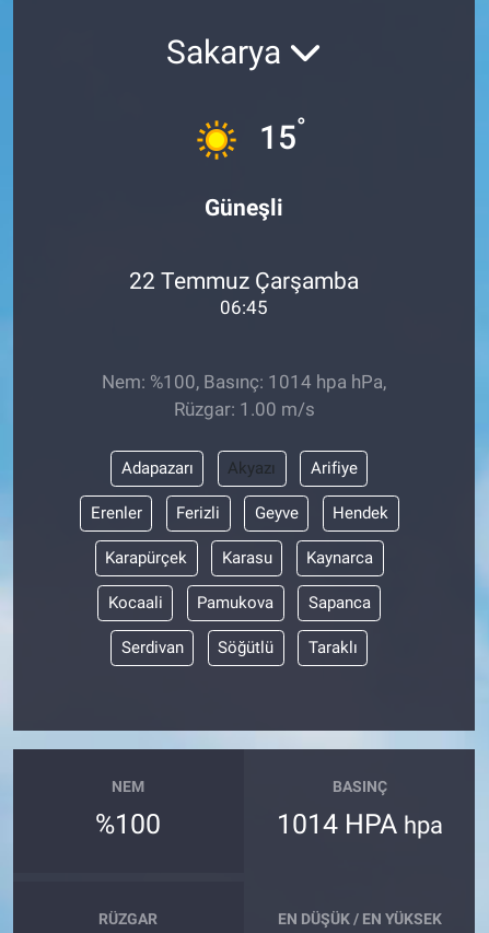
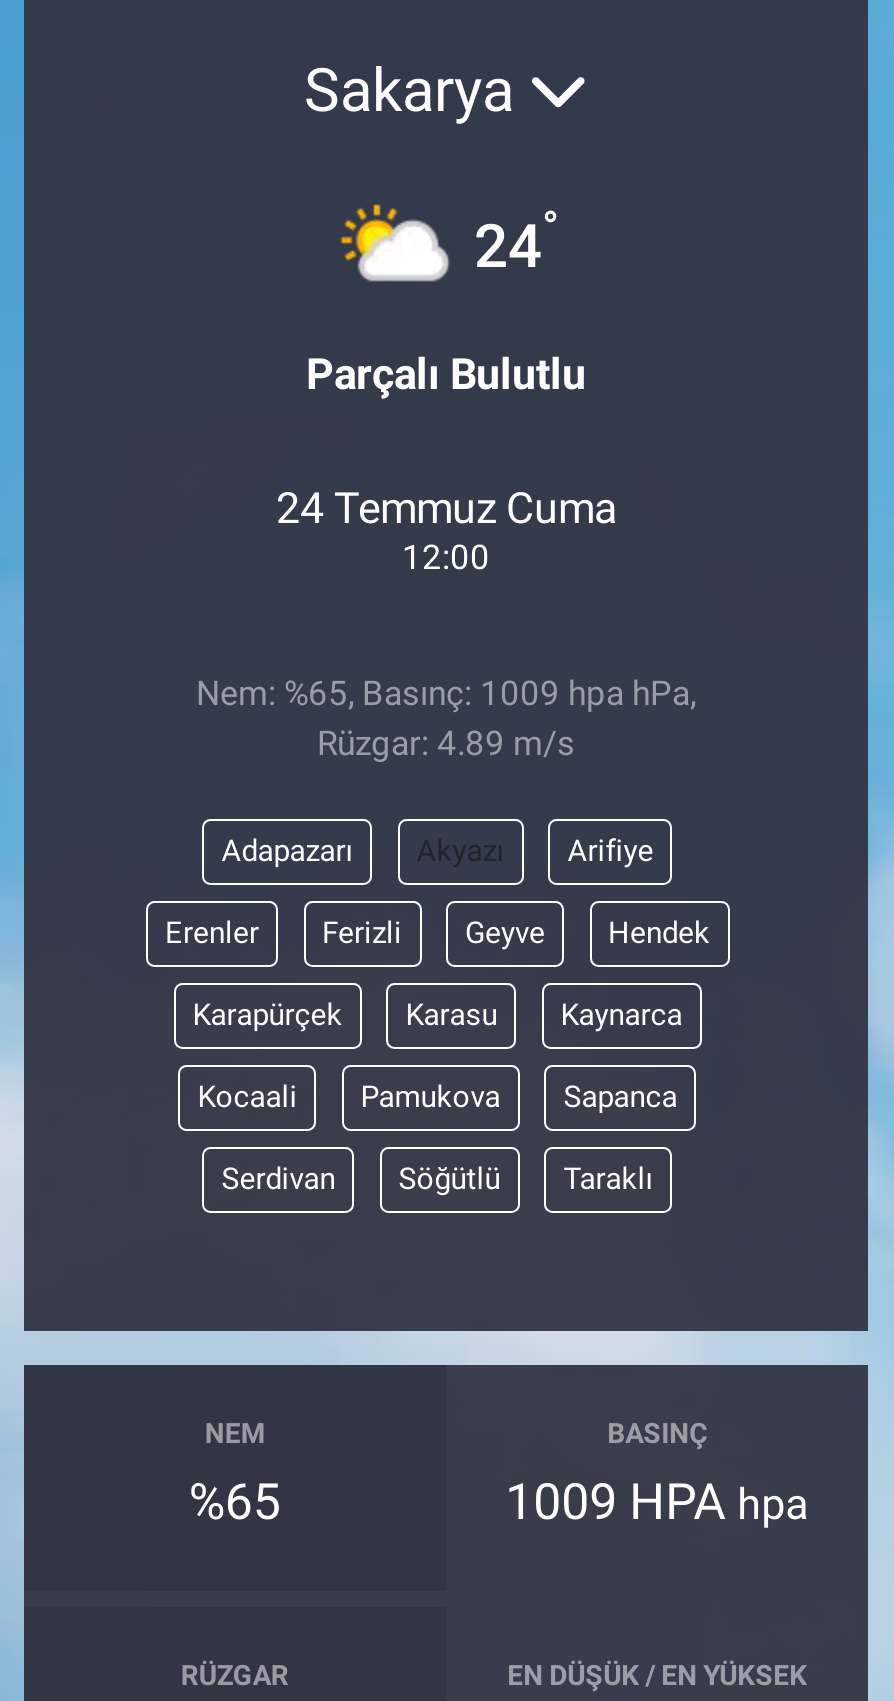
- [image]
- 15°
+ [image]
+ 24°

- Güneşli
+ Parçalı Bulutlu

- 22 Temmuz Çarşamba
- 06:45
+ 24 Temmuz Cuma
+ 12:00

- Nem: %100, Basınç: 1014 hpa hPa,
- Rüzgar: 1.00 m/s
+ Nem: %65, Basınç: 1009 hpa hPa,
+ Rüzgar: 4.89 m/s

- %100
+ %65

- 1014 HPA hpa
+ 1009 HPA hpa
